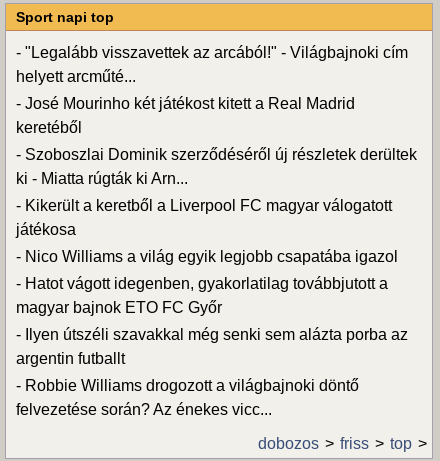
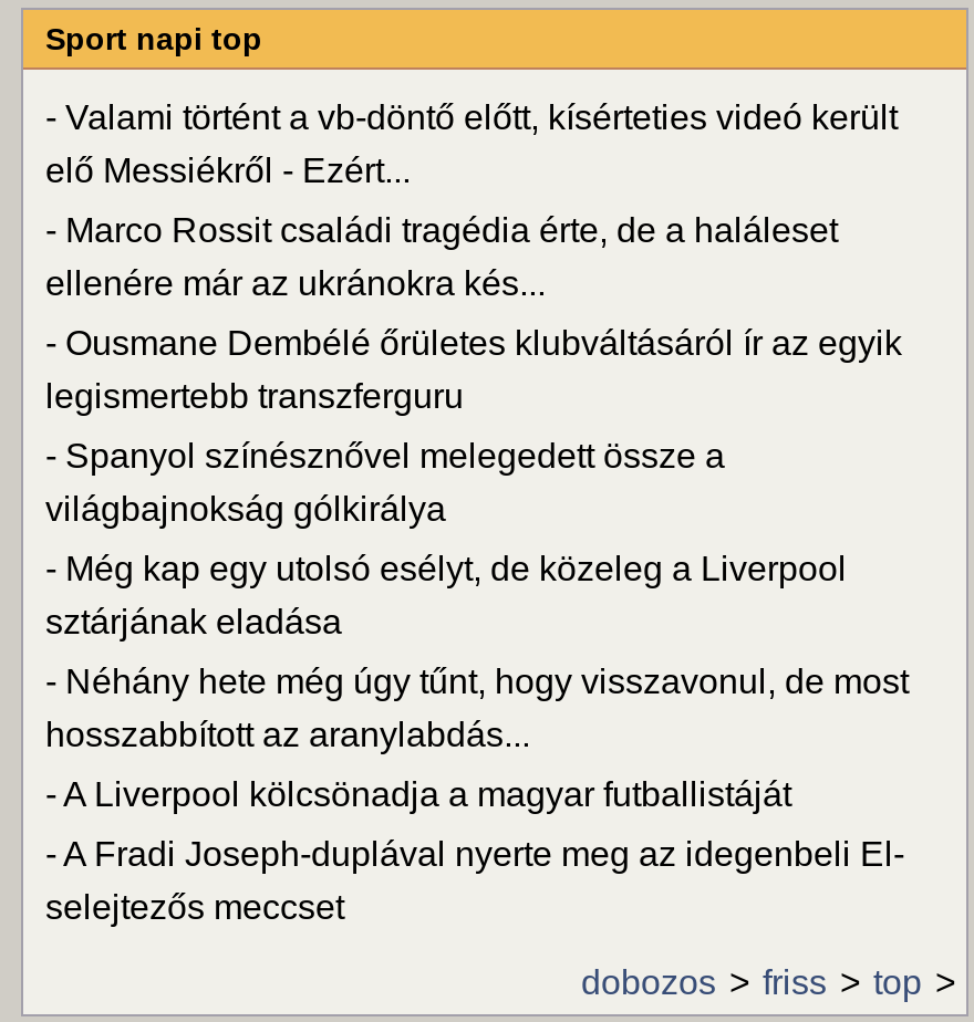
- - "Legalább visszavettek az arcából!" - Világbajnoki cím
- helyett arcműté...
+ - Valami történt a vb-döntő előtt, kísérteties videó került
+ elő Messiékről - Ezért...

- - José Mourinho két játékost kitett a Real Madrid
- keretéből
+ - Marco Rossit családi tragédia érte, de a haláleset
+ ellenére már az ukránokra kés...

- - Szoboszlai Dominik szerződéséről új részletek derültek
- ki - Miatta rúgták ki Arn...
+ - Ousmane Dembélé őrületes klubváltásáról ír az egyik
+ legismertebb transzferguru

- - Kikerült a keretből a Liverpool FC magyar válogatott
- játékosa
+ - Spanyol színésznővel melegedett össze a
+ világbajnokság gólkirálya

- - Nico Williams a világ egyik legjobb csapatába igazol
+ - Még kap egy utolsó esélyt, de közeleg a Liverpool
+ sztárjának eladása

- - Hatot vágott idegenben, gyakorlatilag továbbjutott a
- magyar bajnok ETO FC Győr
+ - Néhány hete még úgy tűnt, hogy visszavonul, de most
+ hosszabbított az aranylabdás...

- - Ilyen útszéli szavakkal még senki sem alázta porba az
- argentin futballt
+ - A Liverpool kölcsönadja a magyar futballistáját

- - Robbie Williams drogozott a világbajnoki döntő
- felvezetése során? Az énekes vicc...
+ - A Fradi Joseph-duplával nyerte meg az idegenbeli El-
+ selejtezős meccset
